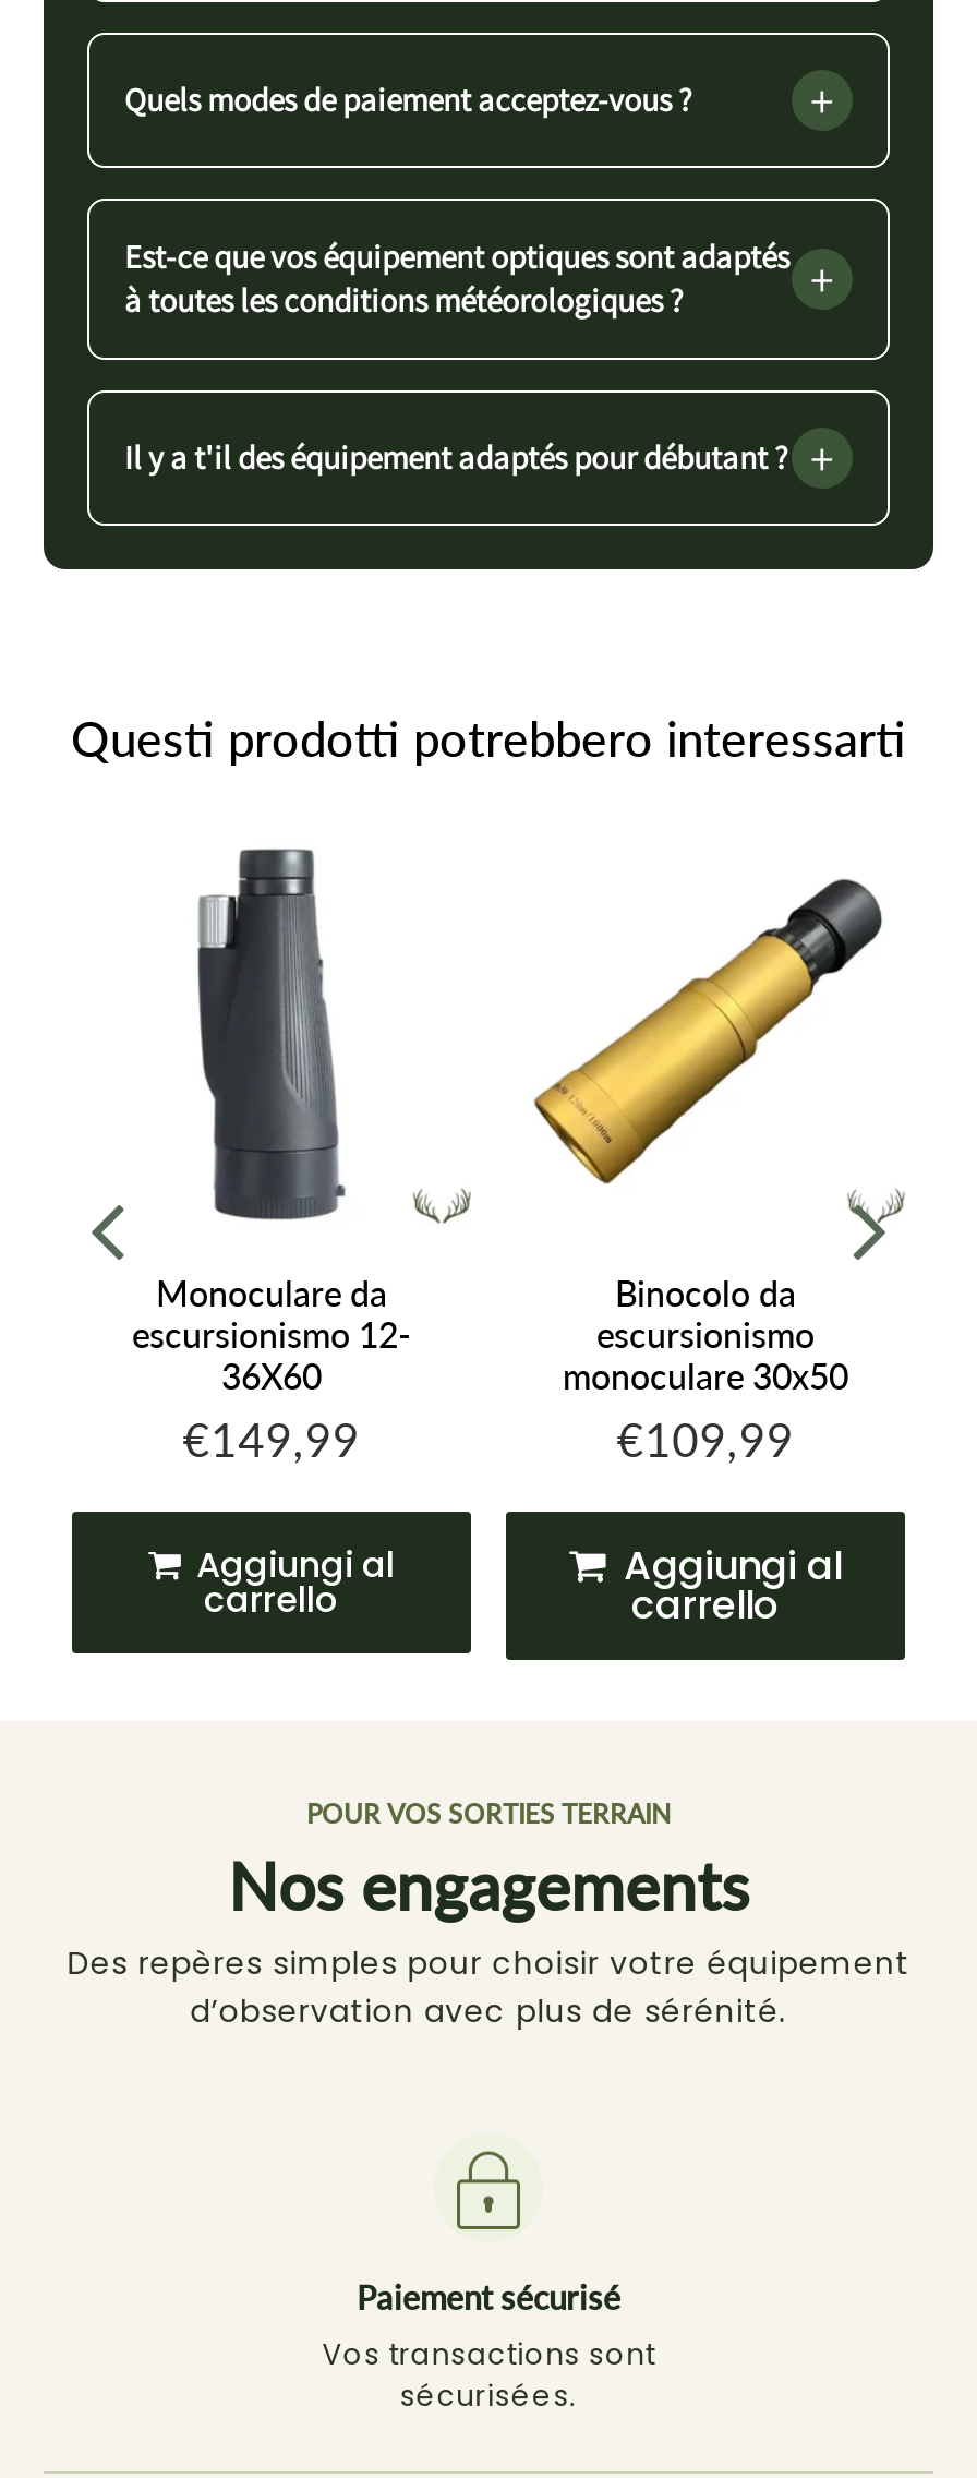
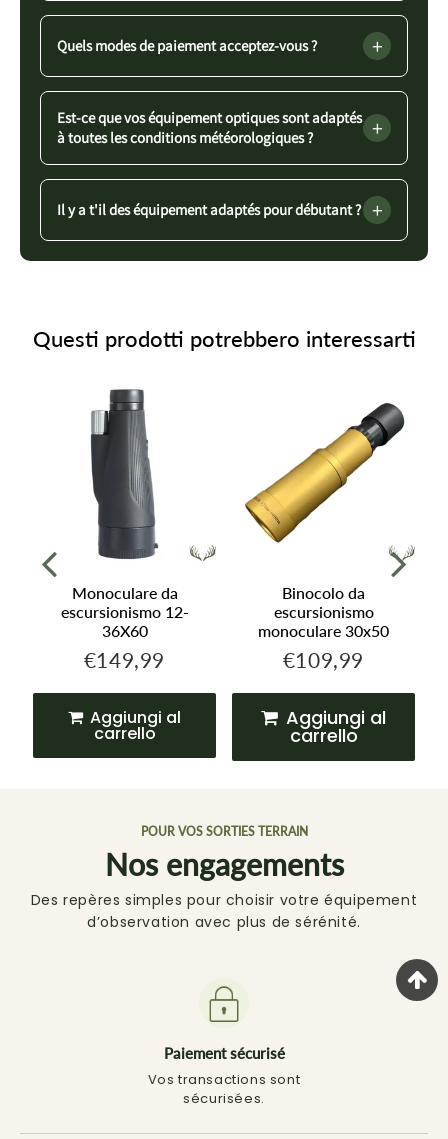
+ [image]
